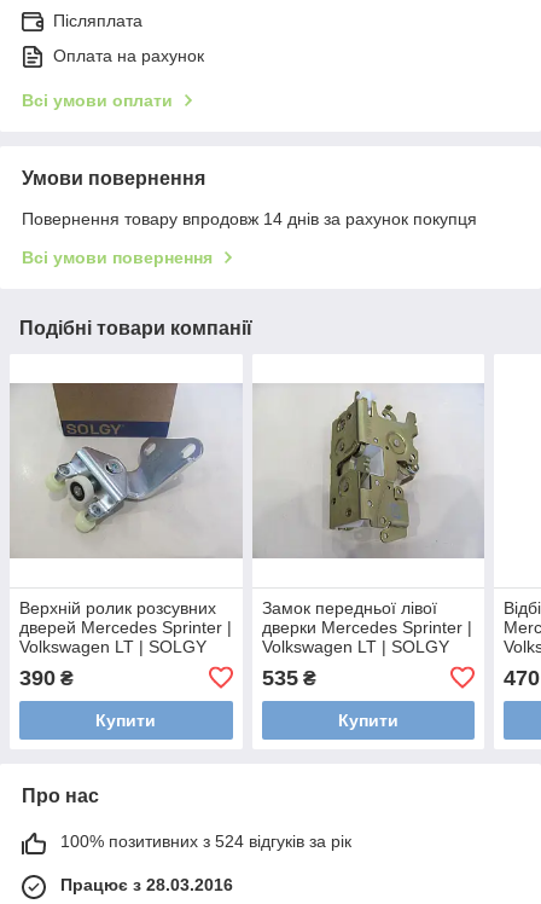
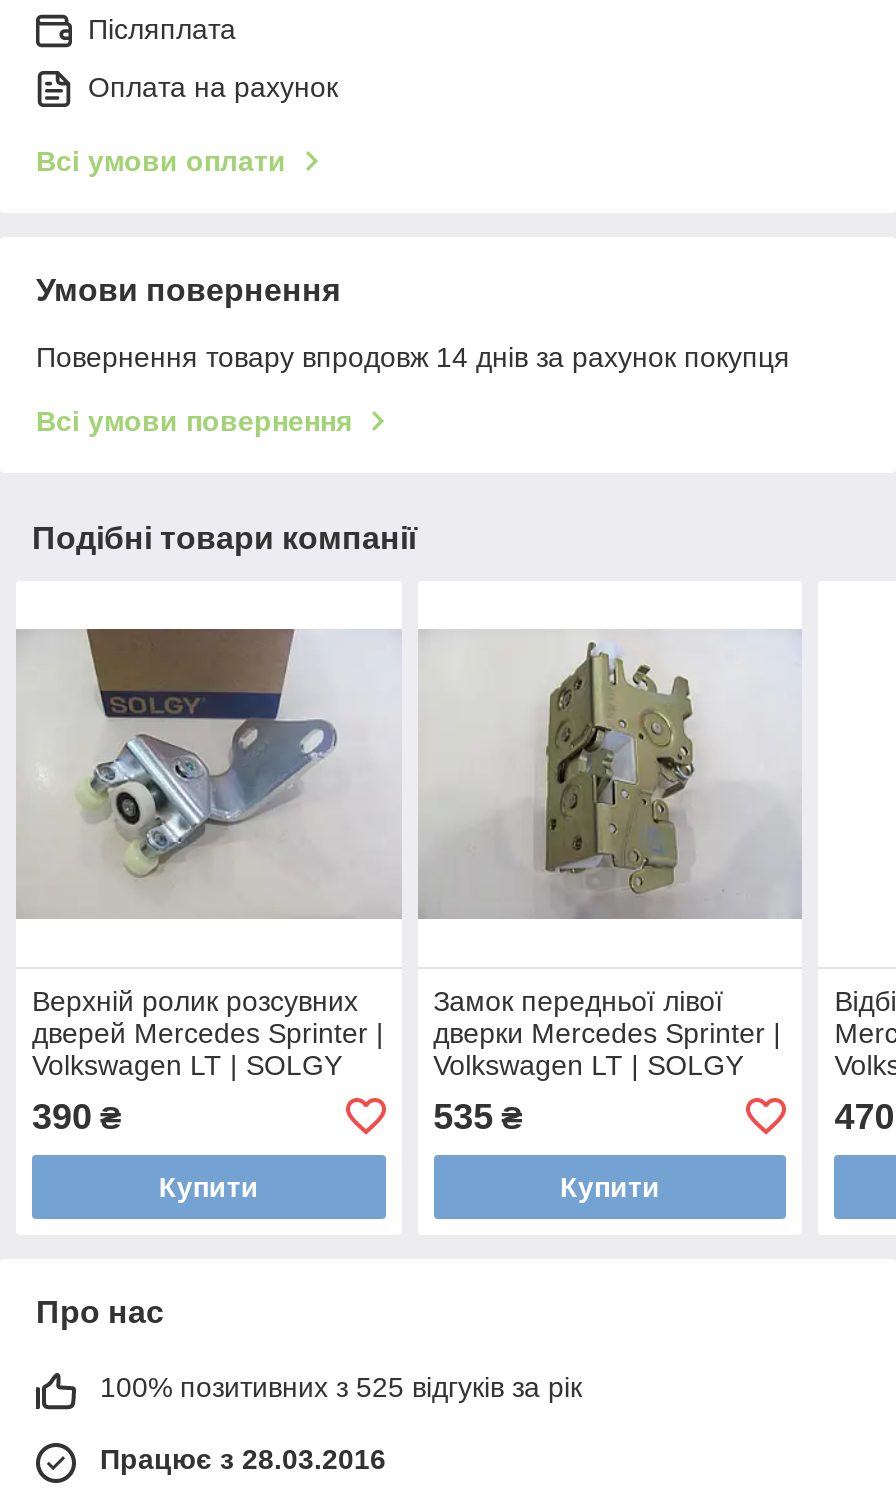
- 100% позитивних з 524 відгуків за рік
+ 100% позитивних з 525 відгуків за рік
